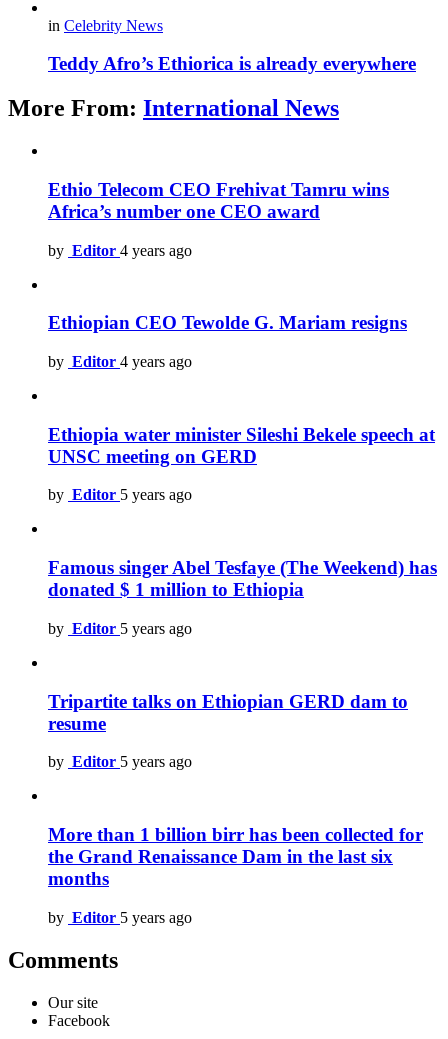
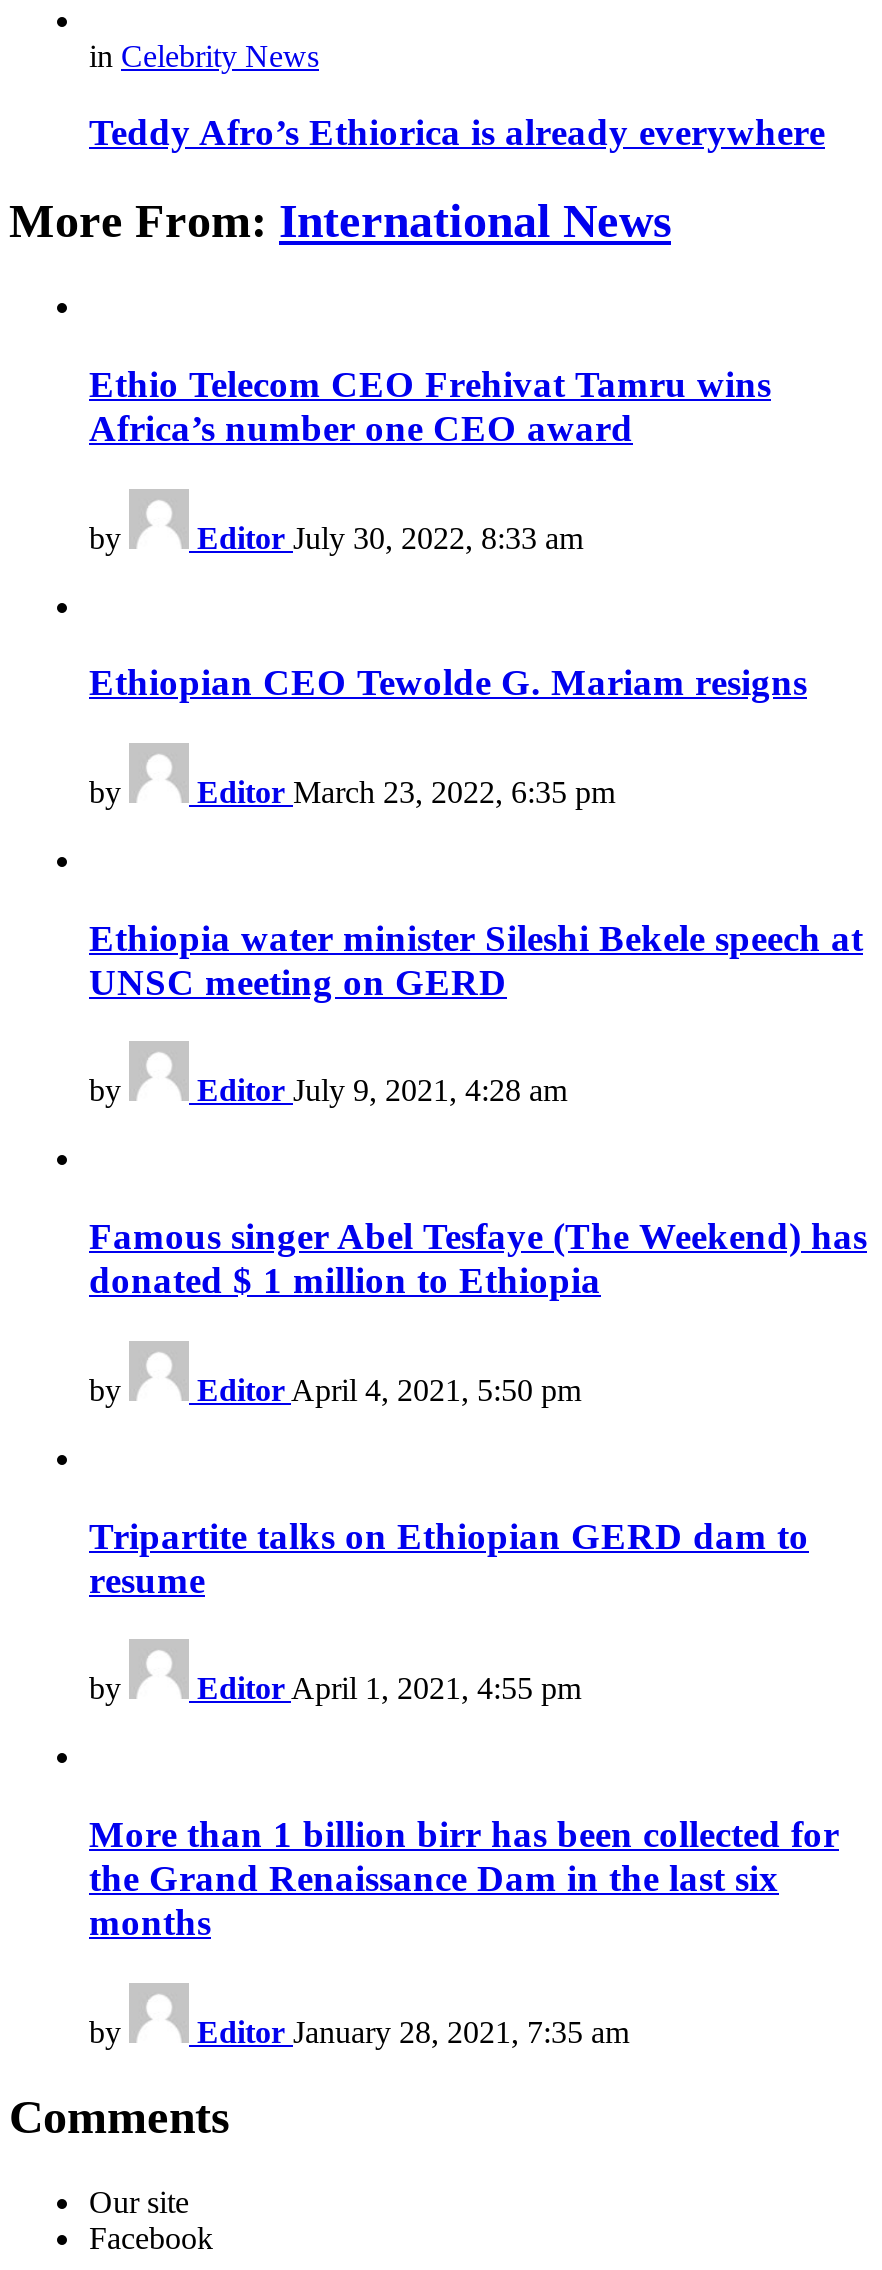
- by Editor 4 years ago
+ by
+ Editor July 30, 2022, 8:33 am

- by Editor 4 years ago
+ by
+ Editor March 23, 2022, 6:35 pm

- by Editor 5 years ago
+ by
+ Editor July 9, 2021, 4:28 am

- by Editor 5 years ago
+ by
+ Editor April 4, 2021, 5:50 pm

- by Editor 5 years ago
+ by
+ Editor April 1, 2021, 4:55 pm

- by Editor 5 years ago
+ by
+ Editor January 28, 2021, 7:35 am
